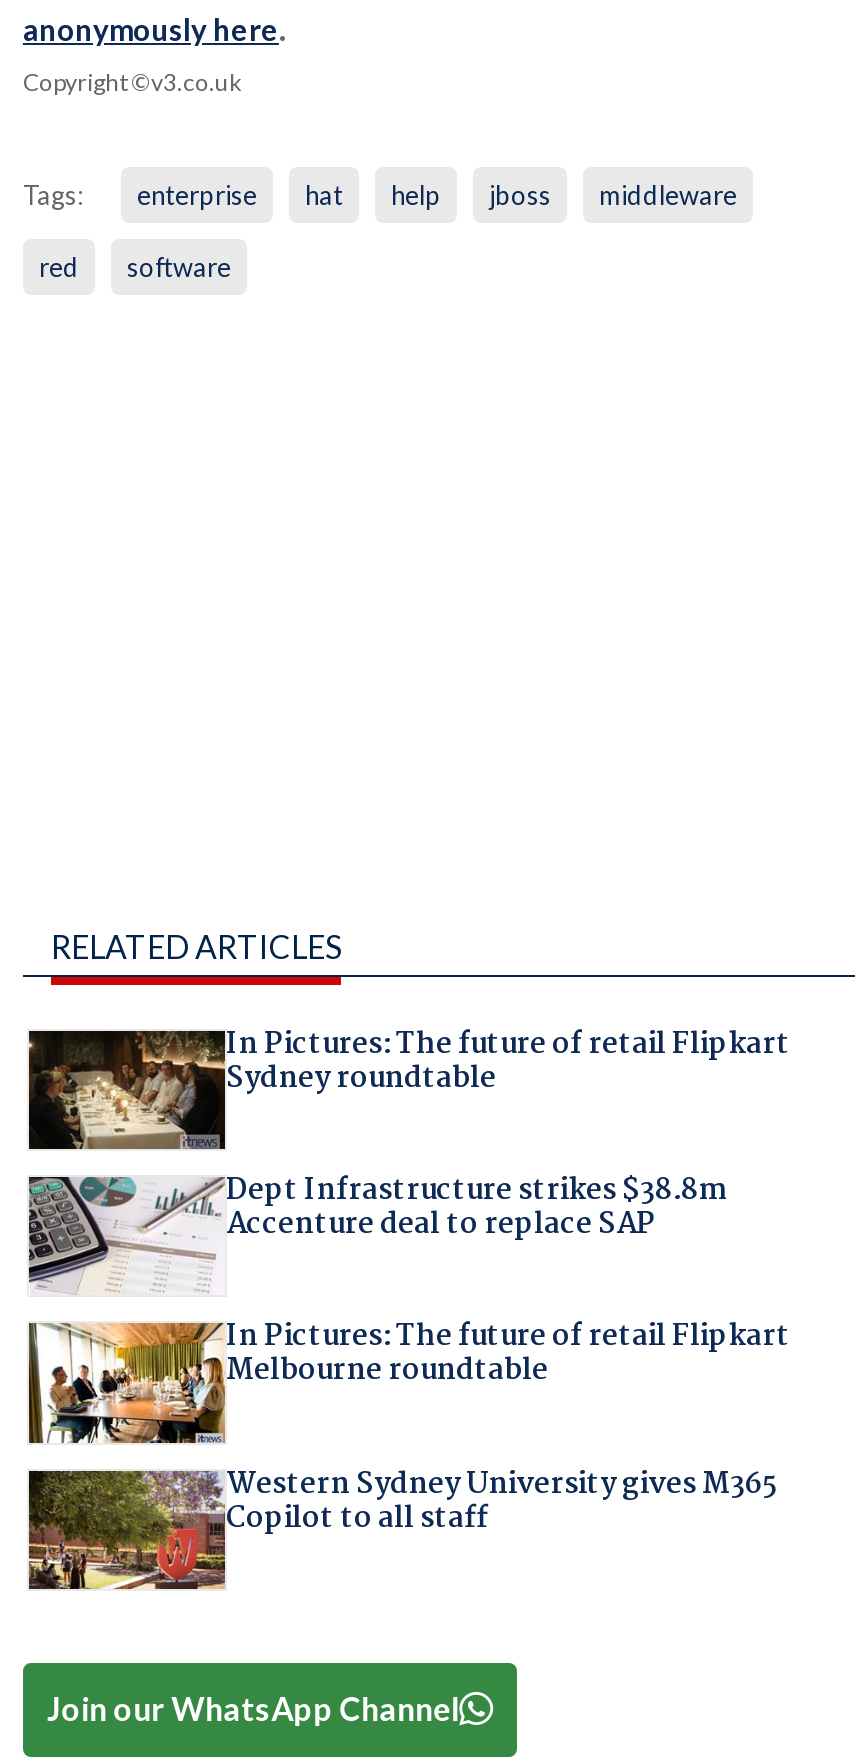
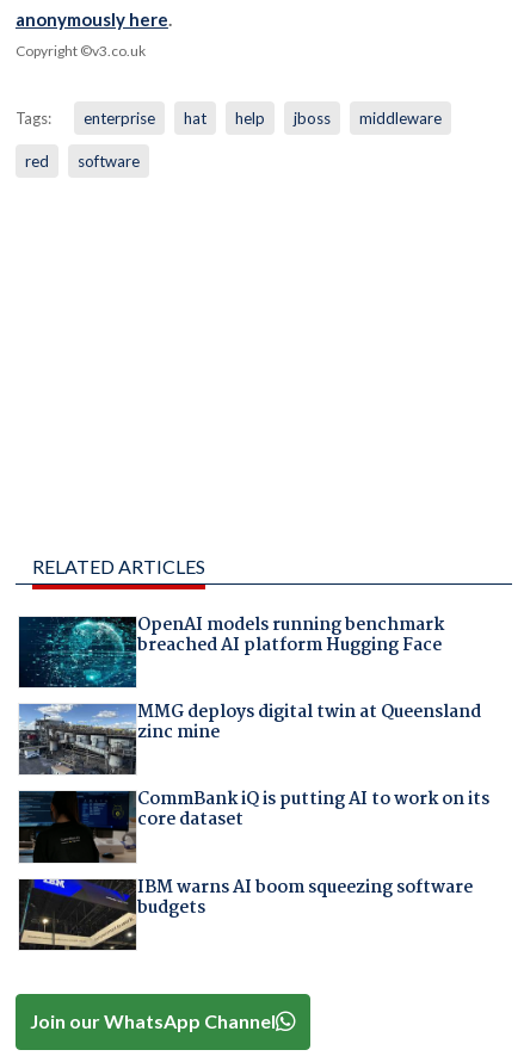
- [image]
- In Pictures: The future of retail Flipkart
- Sydney roundtable
+ [image]
+ OpenAI models running benchmark
+ breached AI platform Hugging Face

- [image]
- Dept Infrastructure strikes $38.8m
- Accenture deal to replace SAP
+ [image]
+ MMG deploys digital twin at Queensland
+ zinc mine

- [image]
- In Pictures: The future of retail Flipkart
- Melbourne roundtable
+ [image]
+ CommBank iQ is putting AI to work on its
+ core dataset

- [image]
- Western Sydney University gives M365
- Copilot to all staff
+ [image]
+ IBM warns AI boom squeezing software
+ budgets
